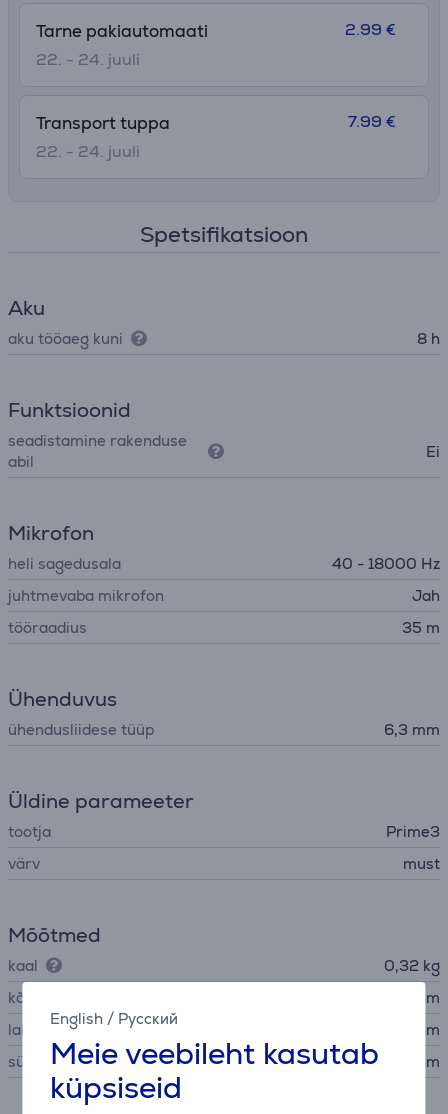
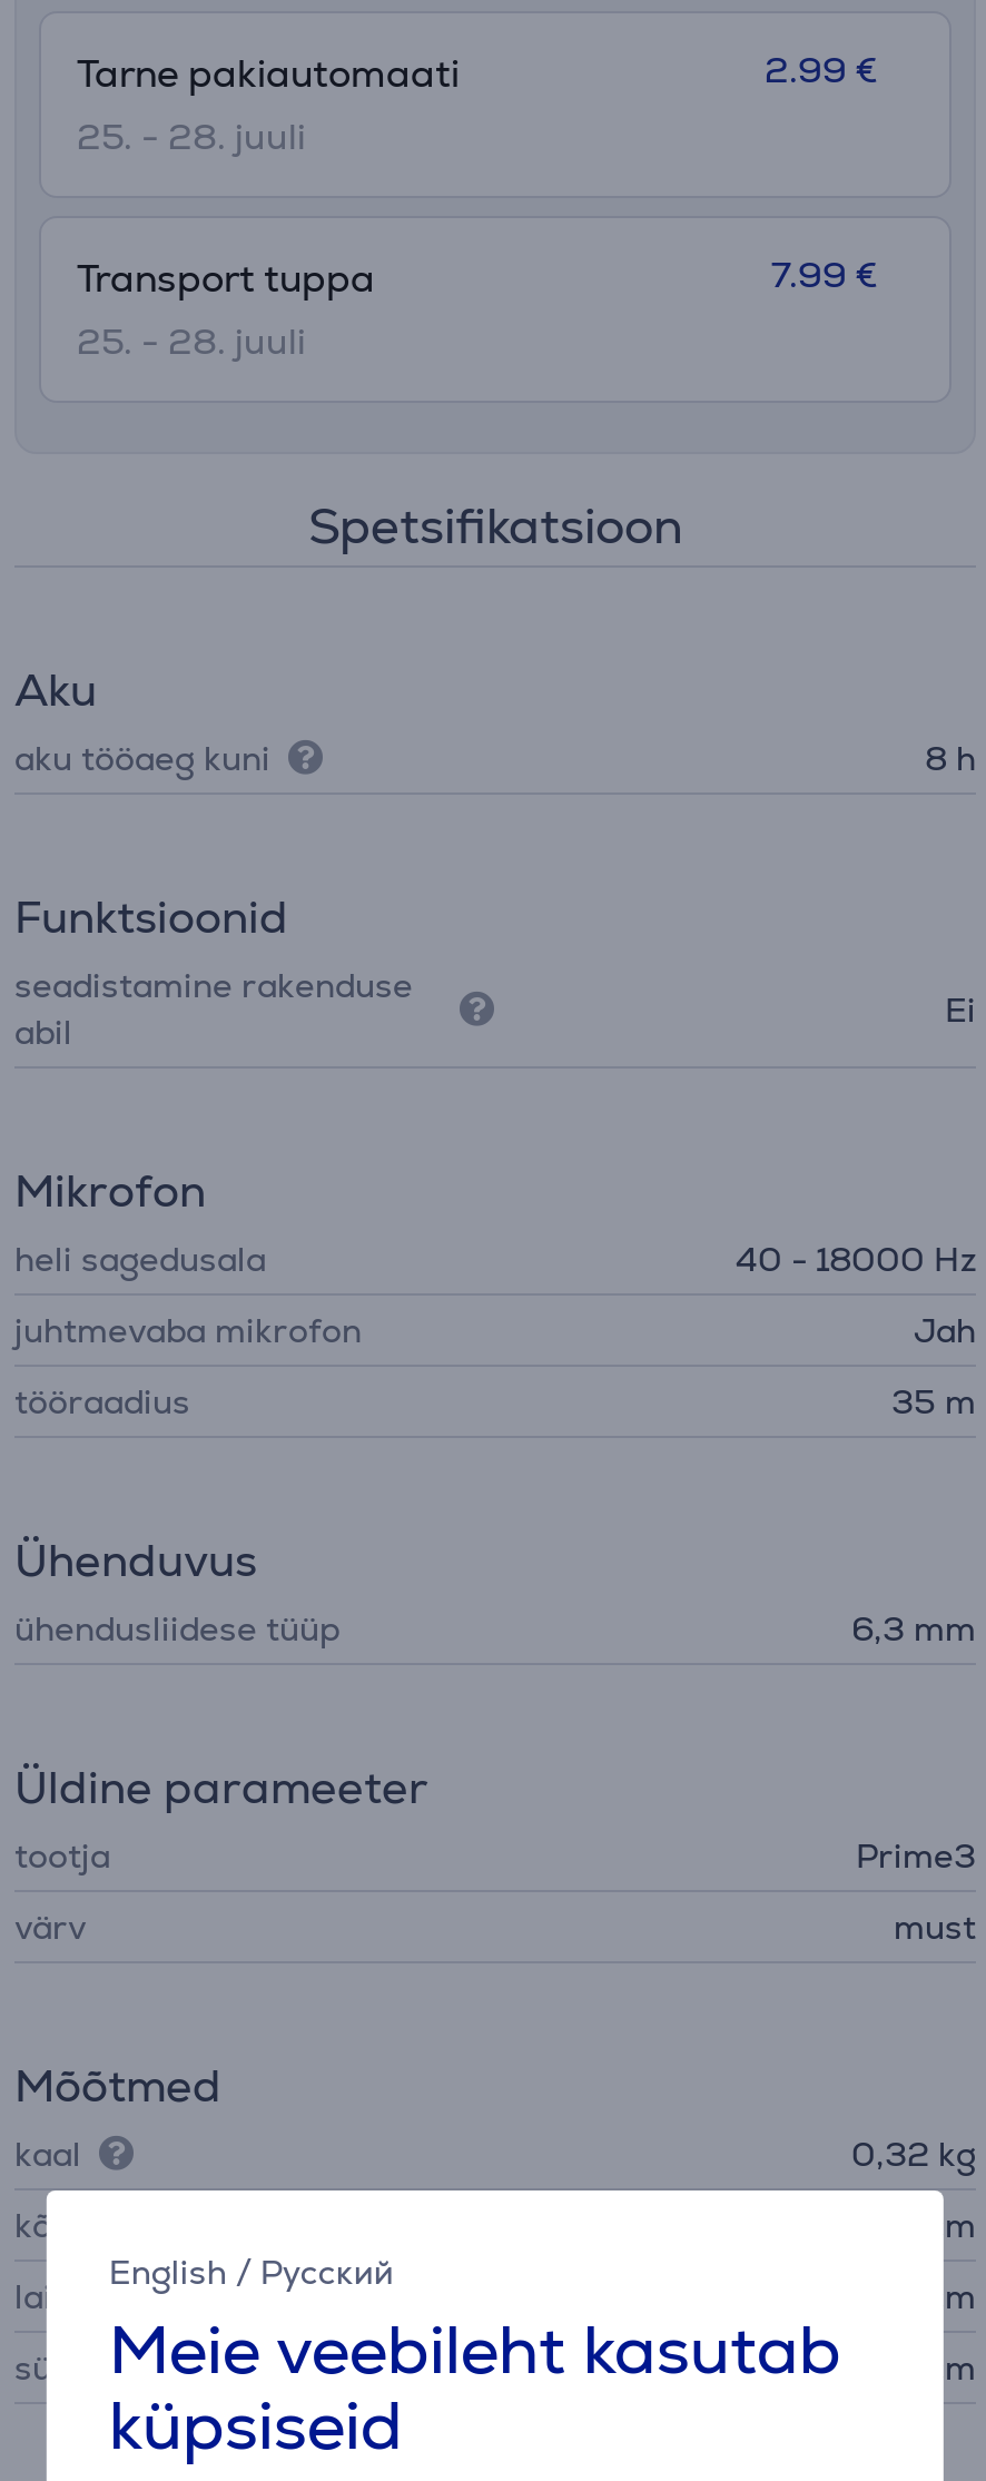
- 22. - 24. juuli
+ 25. - 28. juuli

- 22. - 24. juuli
+ 25. - 28. juuli
